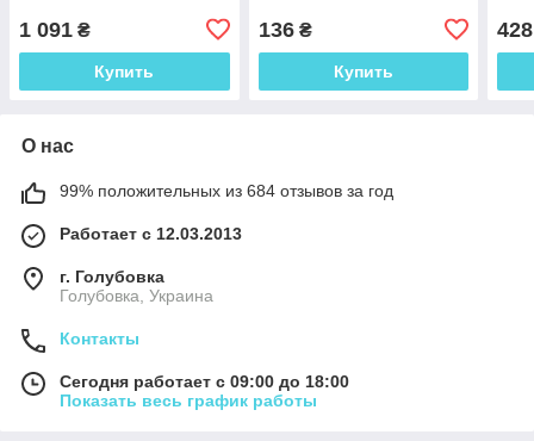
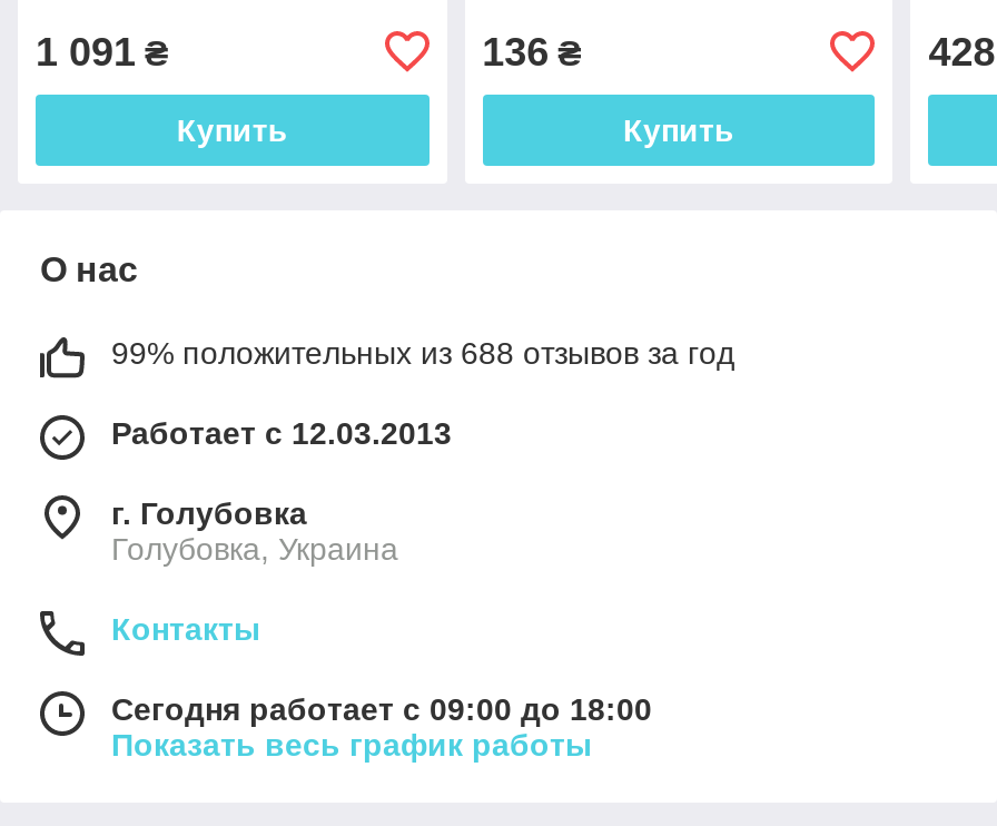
- 99% положительных из 684 отзывов за год
+ 99% положительных из 688 отзывов за год
